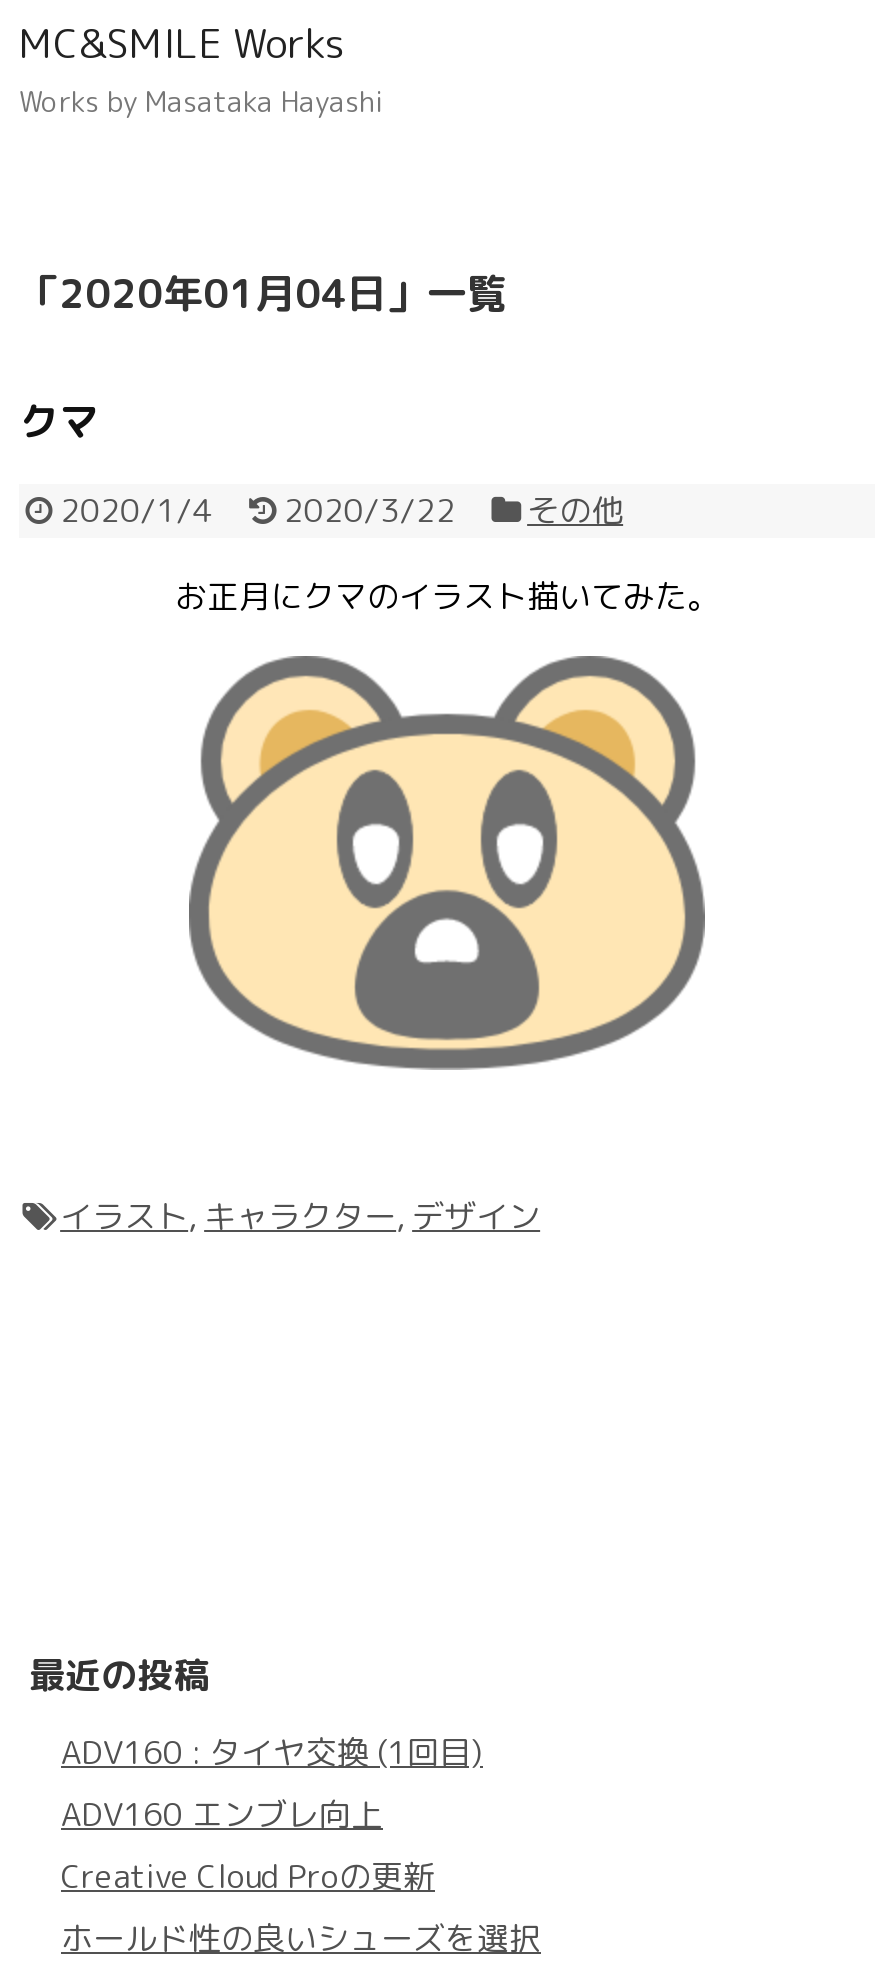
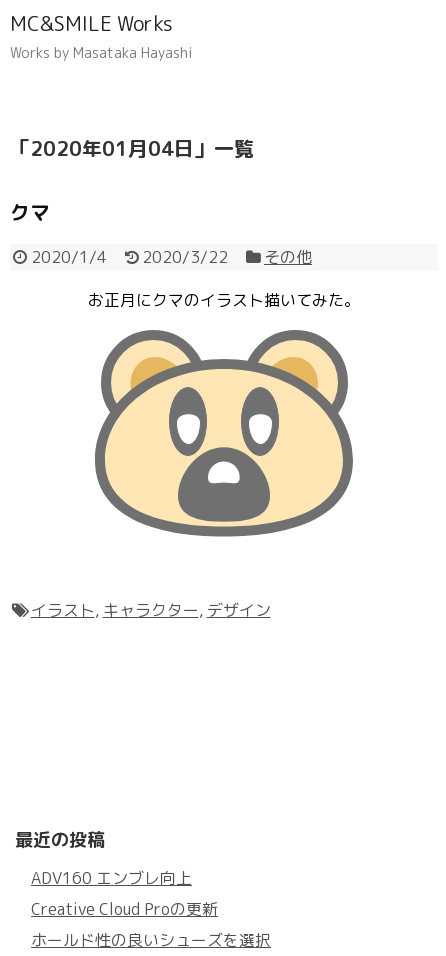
- ADV160 : タイヤ交換 (1回目)
